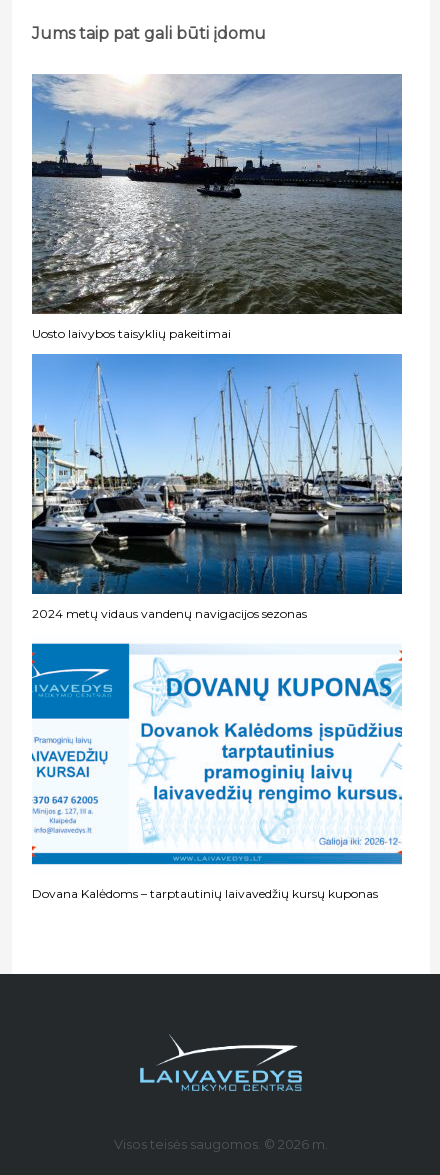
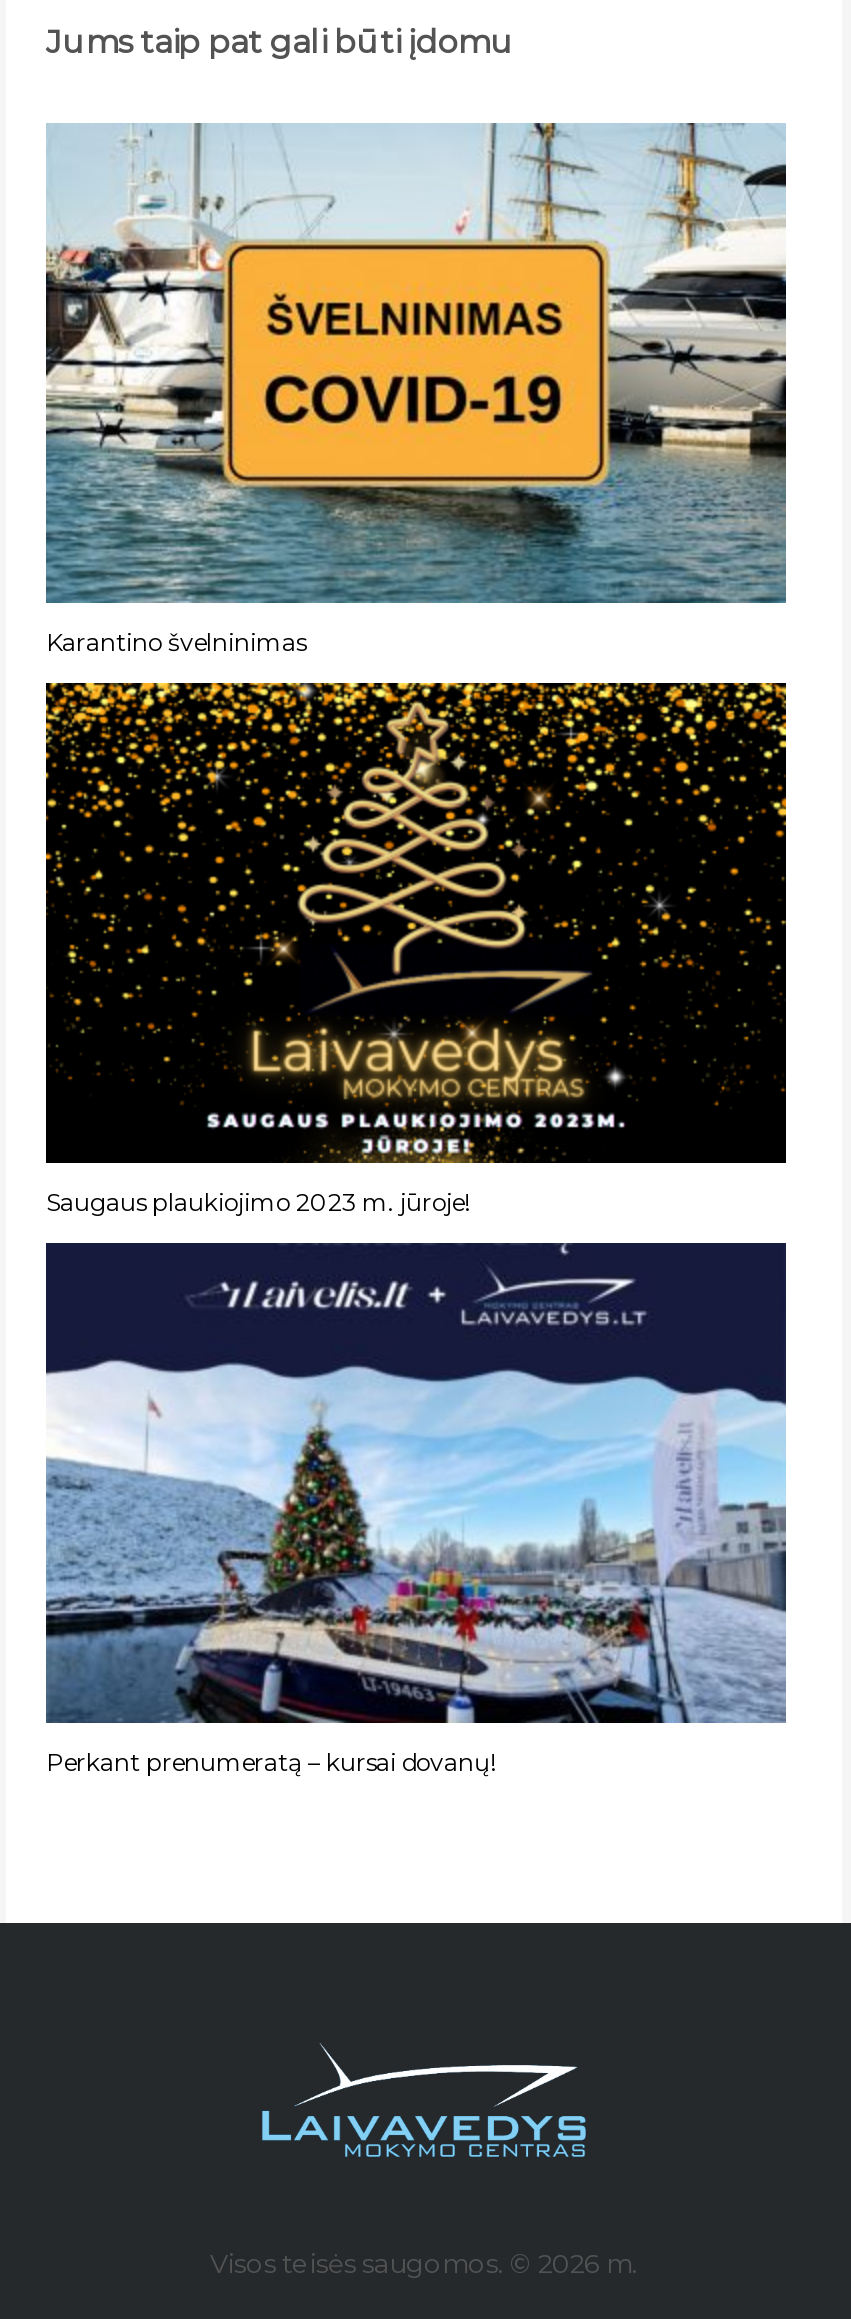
- [image]
- Uosto laivybos taisyklių pakeitimai
+ [image]
+ Karantino švelninimas

- [image]
- 2024 metų vidaus vandenų navigacijos sezonas
+ [image]
+ Saugaus plaukiojimo 2023 m. jūroje!

- [image]
- Dovana Kalėdoms – tarptautinių laivavedžių kursų kuponas
+ [image]
+ Perkant prenumeratą – kursai dovanų!
